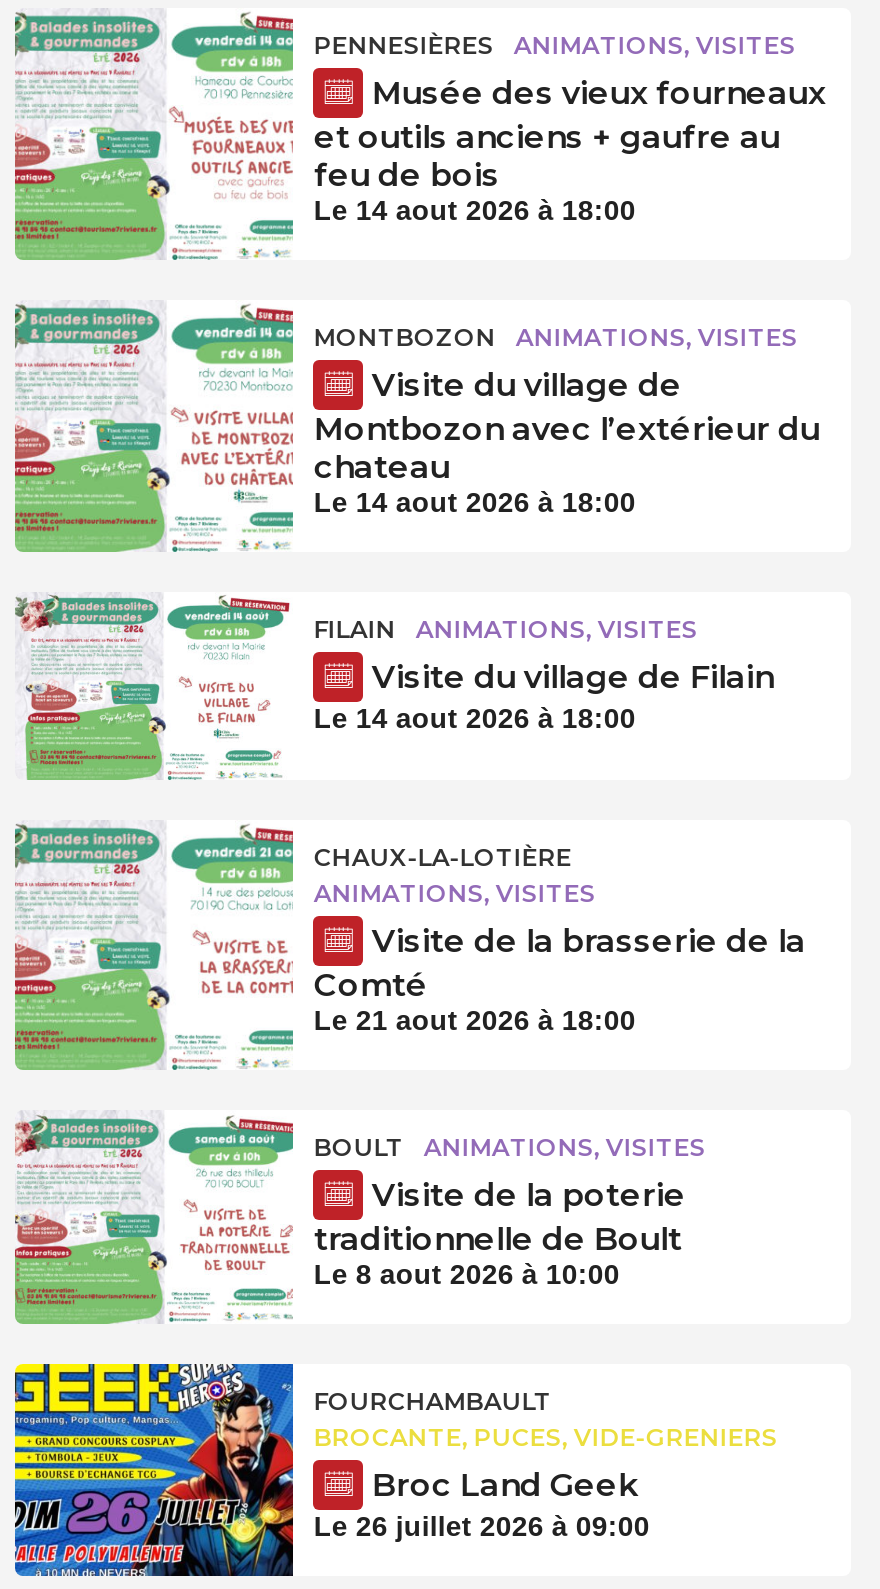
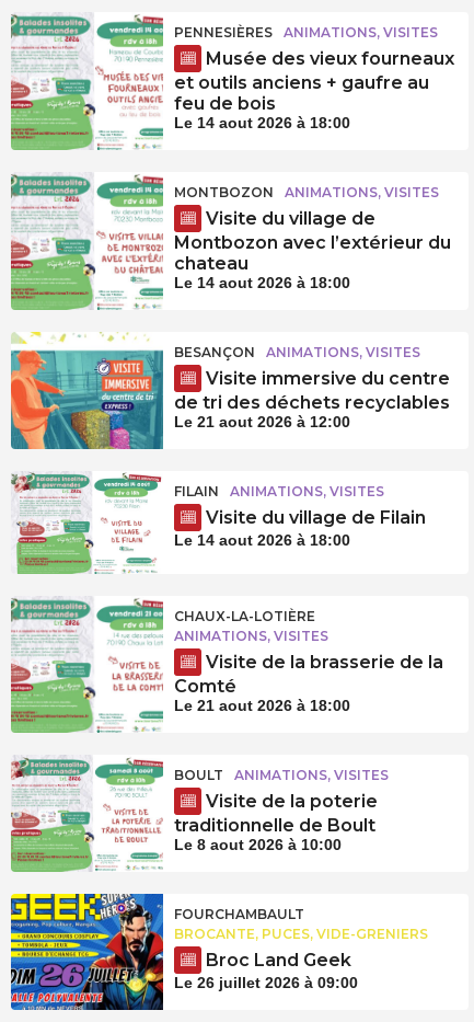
+ [image]
+ BESANÇON
+ ANIMATIONS, VISITES
+ Visite immersive du centre
+ de tri des déchets recyclables
+ Le 21 aout 2026 à 12:00
